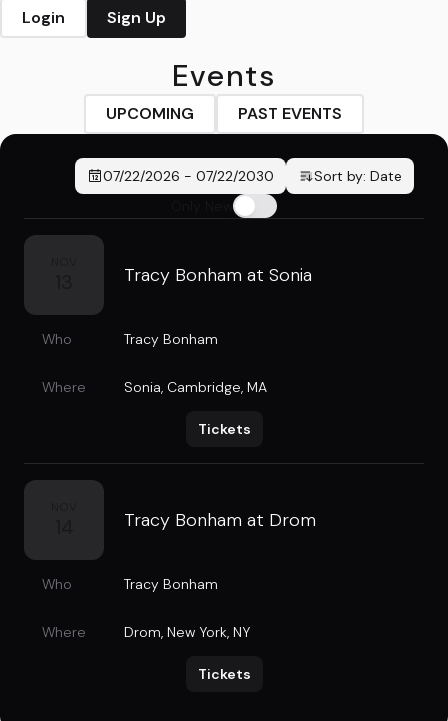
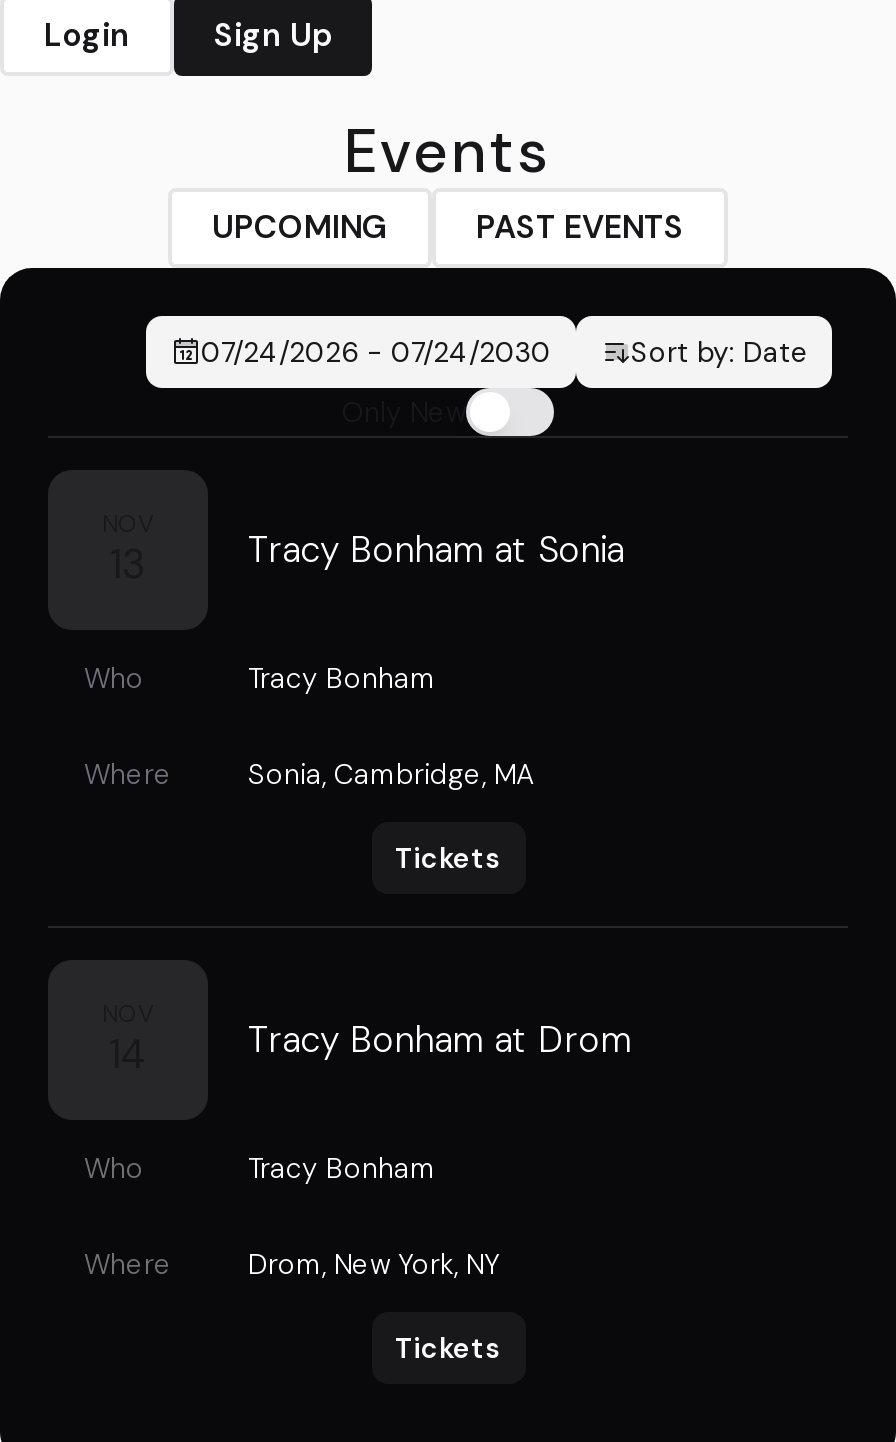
- 07/22/2026 - 07/22/2030
+ 07/24/2026 - 07/24/2030
